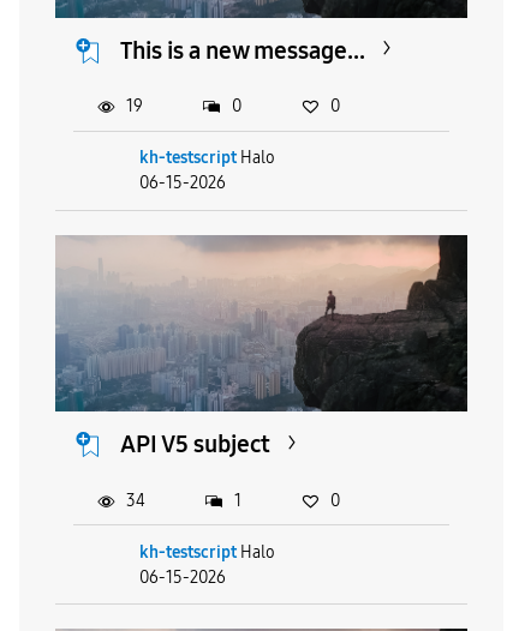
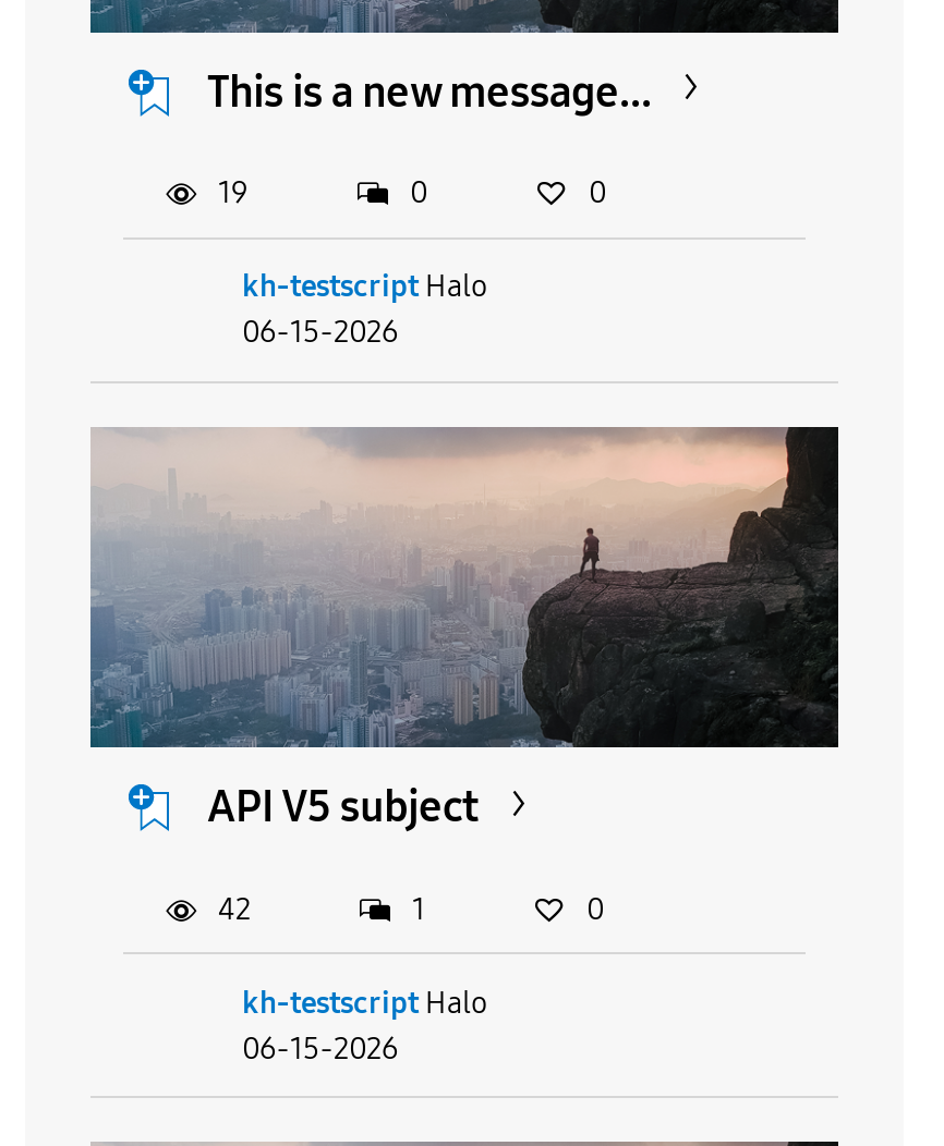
- 34
+ 42
